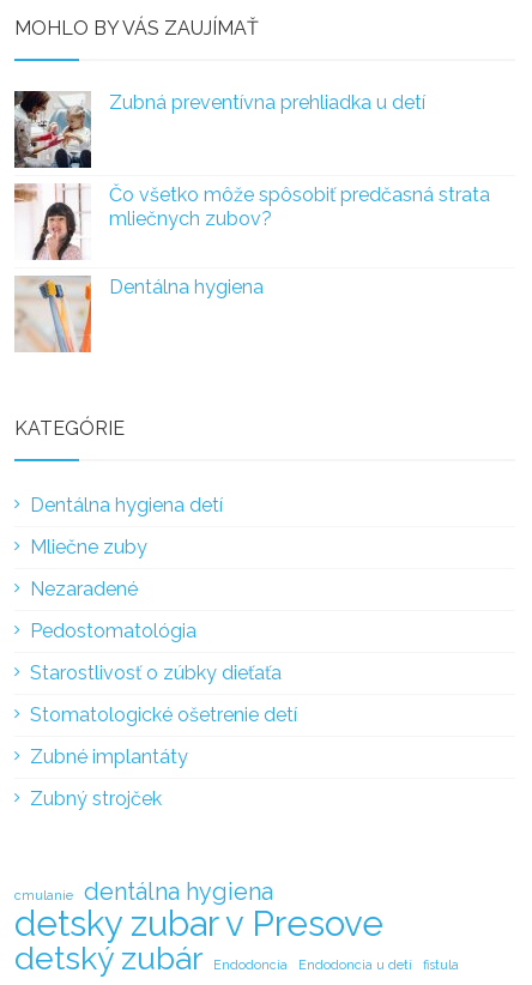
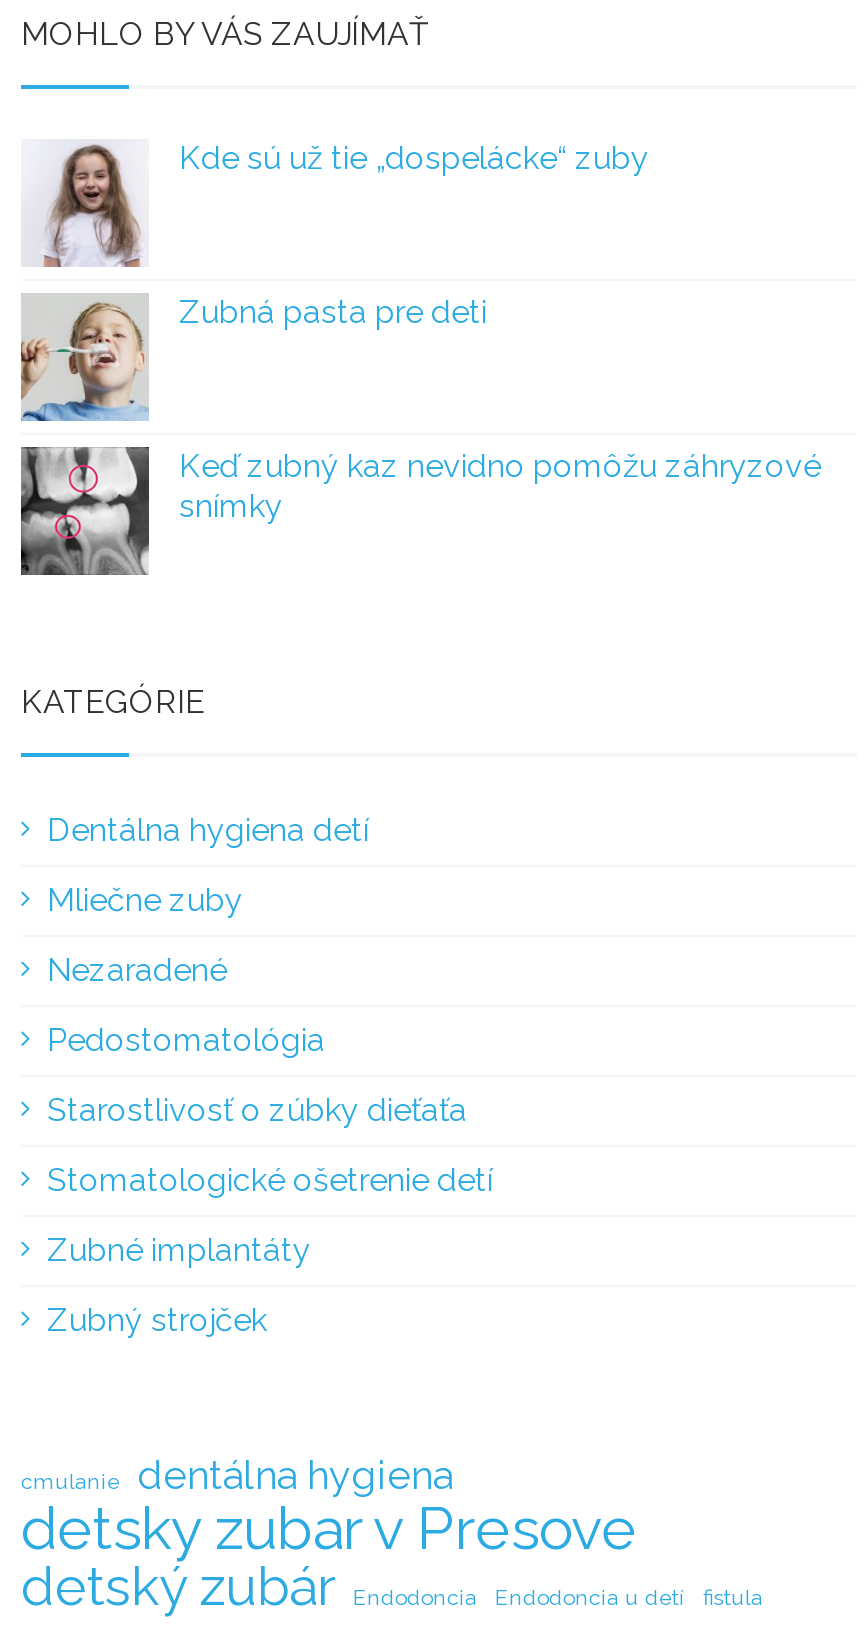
- [image]
- Zubná preventívna prehliadka u detí
+ [image]
+ Kde sú už tie „dospelácke“ zuby

- [image]
- Čo všetko môže spôsobiť predčasná strata
- mliečnych zubov?
+ [image]
+ Zubná pasta pre deti

- [image]
- Dentálna hygiena
+ [image]
+ Keď zubný kaz nevidno pomôžu záhryzové
+ snímky
